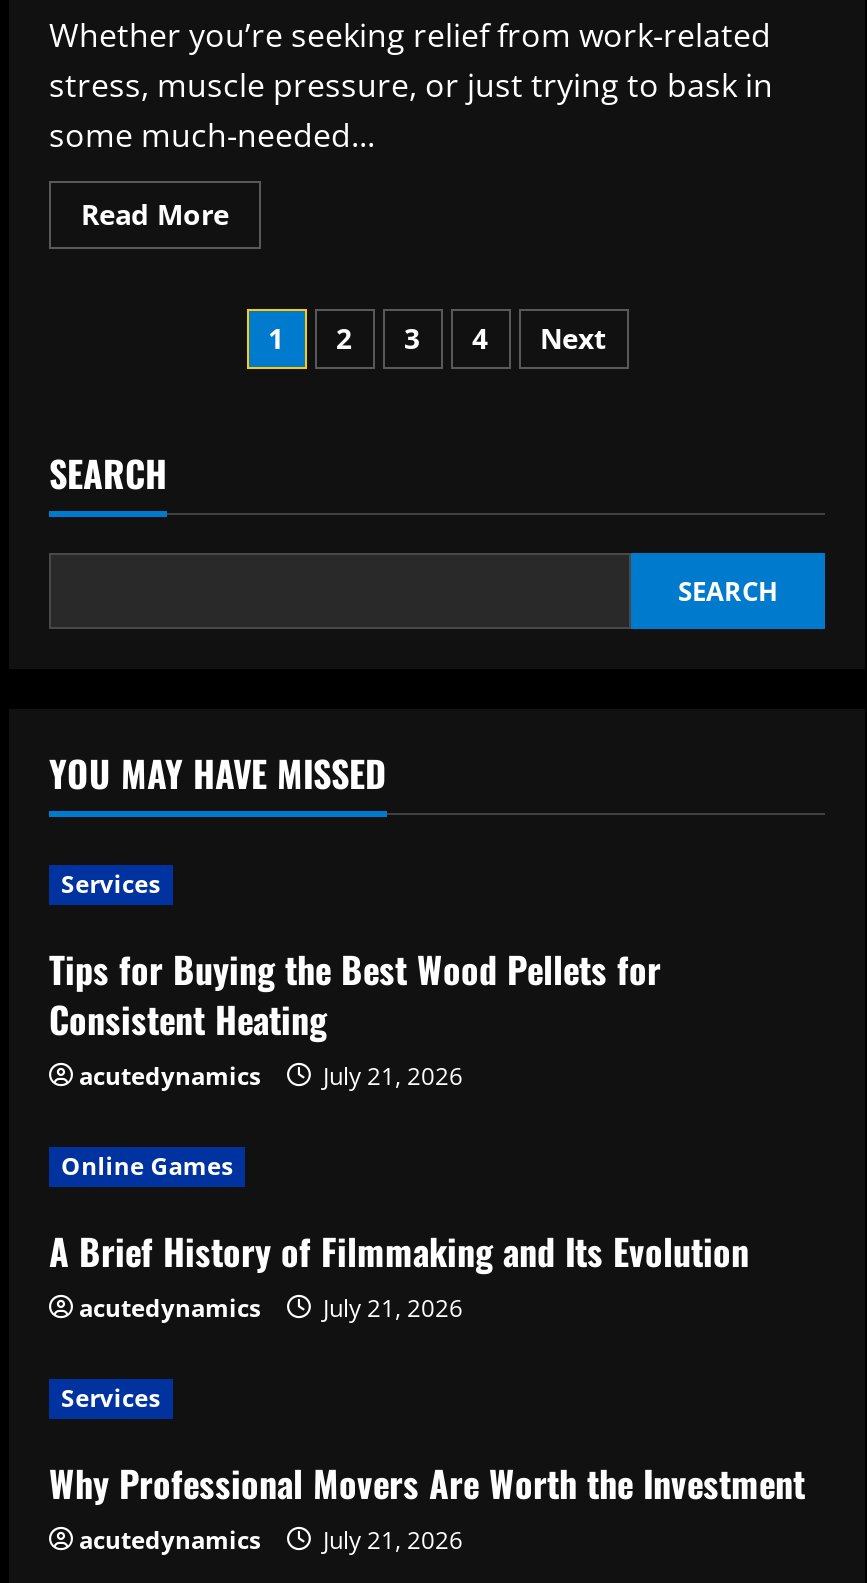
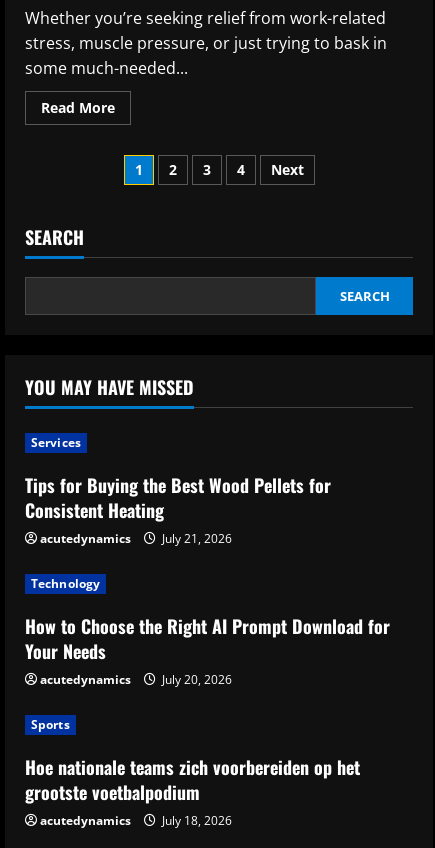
- Online Games
+ Technology

- A Brief History of Filmmaking and Its Evolution
+ How to Choose the Right AI Prompt Download for
+ Your Needs

- acutedynamics July 21, 2026
+ acutedynamics July 20, 2026

- Services
+ Sports

- Why Professional Movers Are Worth the Investment
+ Hoe nationale teams zich voorbereiden op het
+ grootste voetbalpodium

- acutedynamics July 21, 2026
+ acutedynamics July 18, 2026
